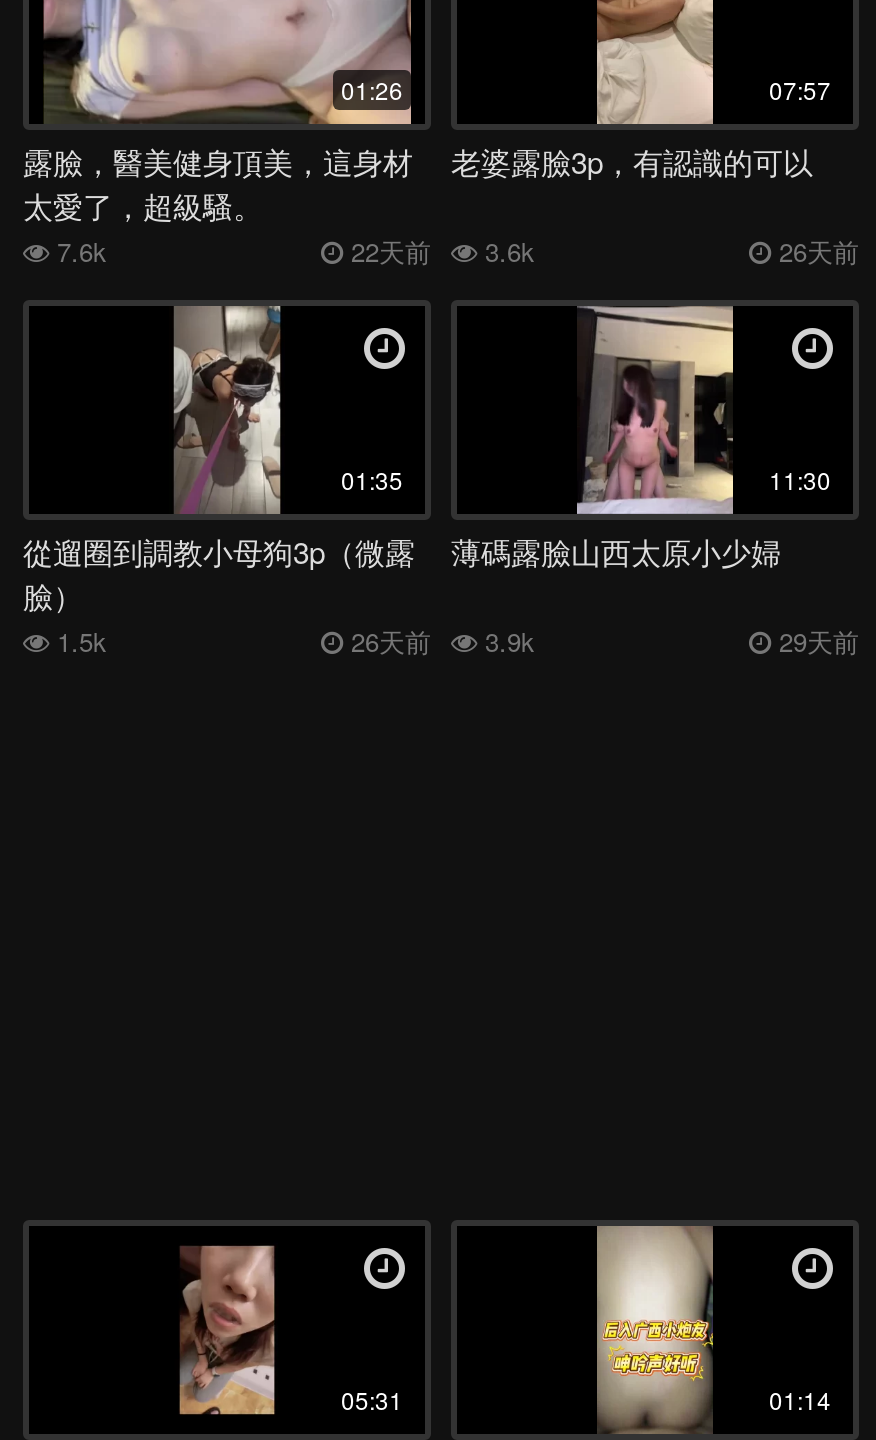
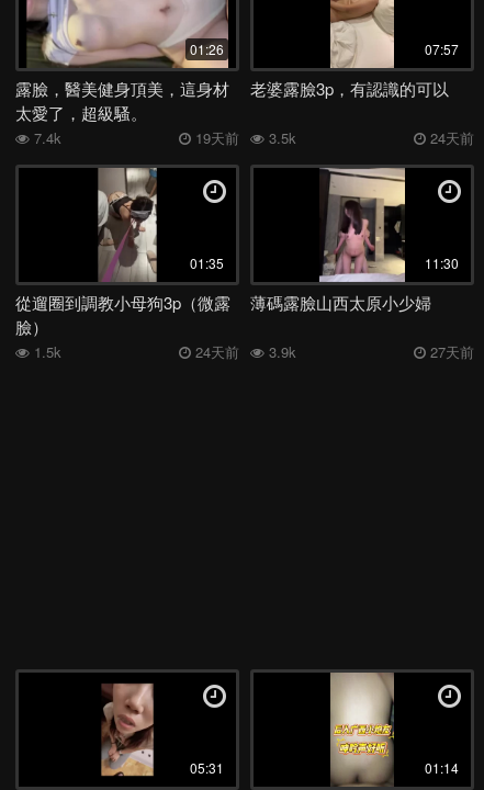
- 7.6k
- 22天前
+ 7.4k
+ 19天前

- 3.6k
- 26天前
+ 3.5k
+ 24天前

- 26天前 3.9k
+ 24天前 3.9k

- 29天前
+ 27天前
